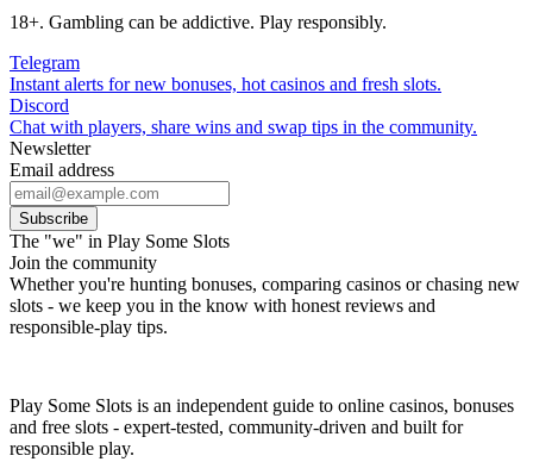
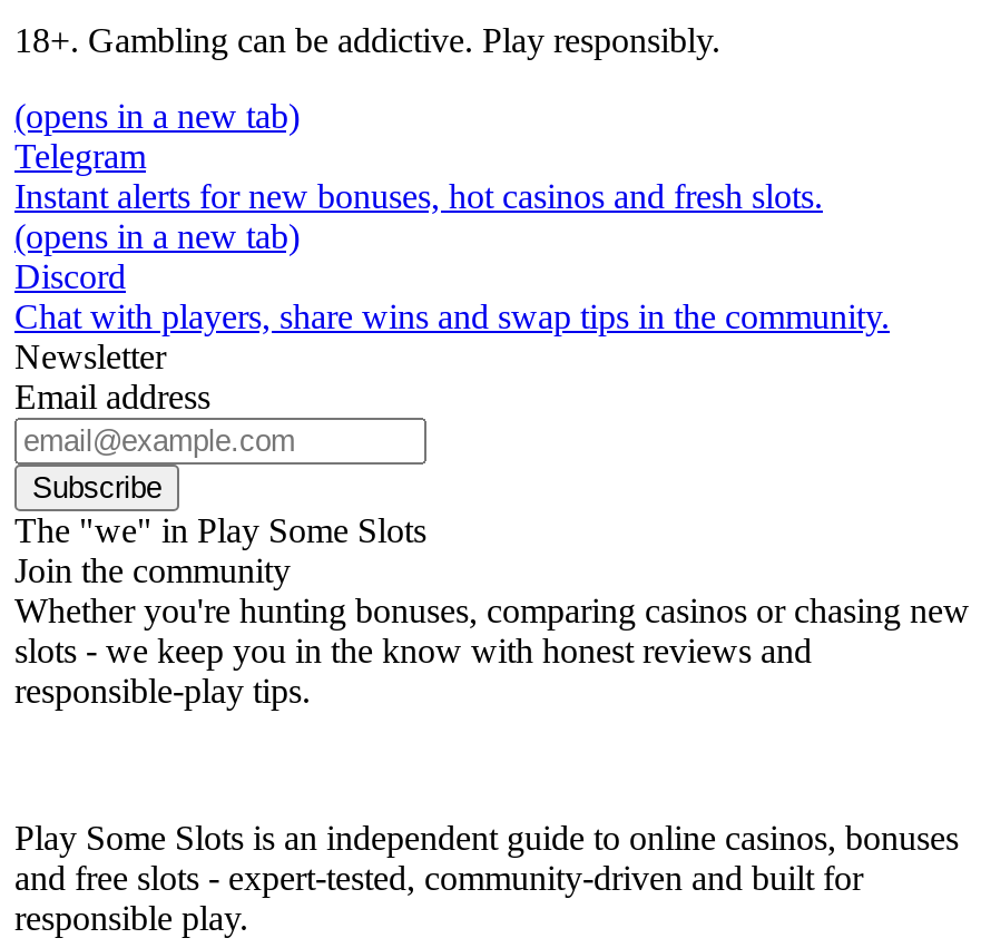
+ (opens in a new tab)

+ (opens in a new tab)
